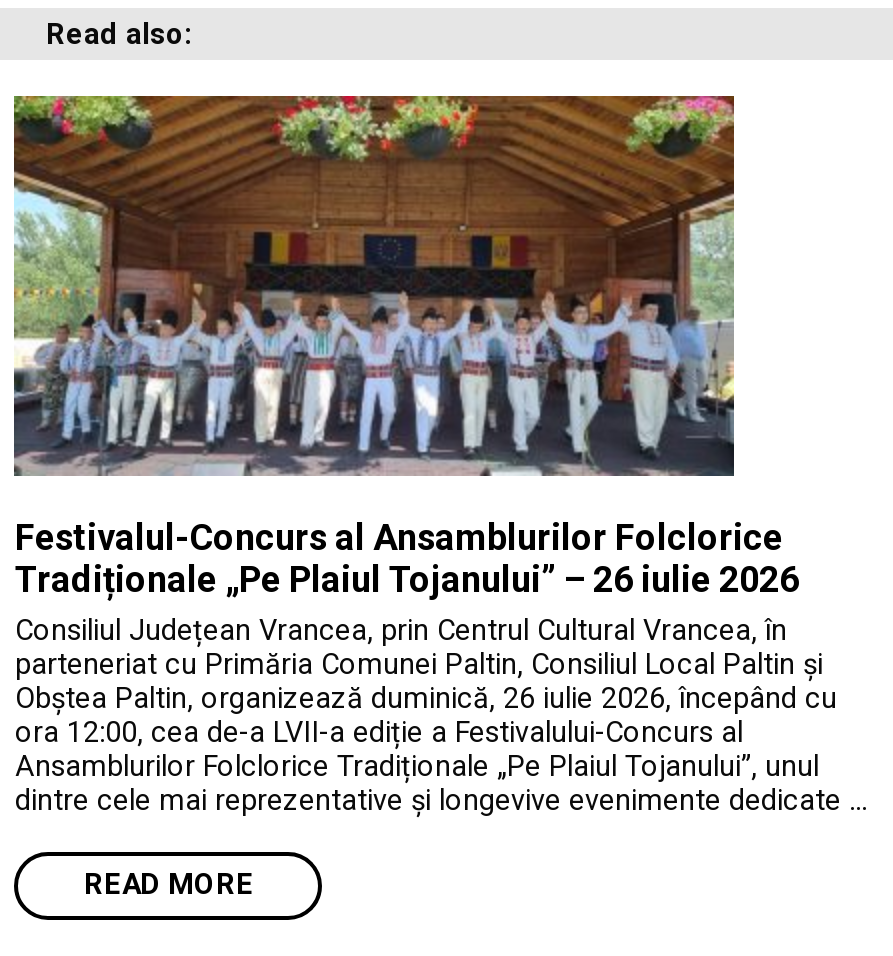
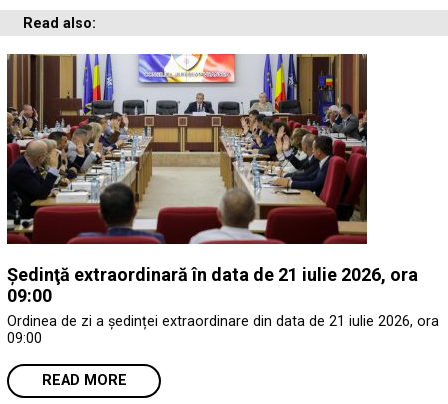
- [image]
+ [image]

- Festivalul-Concurs al Ansamblurilor Folclorice
- Tradiționale „Pe Plaiul Tojanului” – 26 iulie 2026
- Consiliul Județean Vrancea, prin Centrul Cultural Vrancea, în
- parteneriat cu Primăria Comunei Paltin, Consiliul Local Paltin și
- Obștea Paltin, organizează duminică, 26 iulie 2026, începând cu
- ora 12:00, cea de-a LVII-a ediție a Festivalului-Concurs al
- Ansamblurilor Folclorice Tradiționale „Pe Plaiul Tojanului”, unul
- dintre cele mai reprezentative și longevive evenimente dedicate …
+ Ședinţă extraordinară în data de 21 iulie 2026, ora
+ 09:00
+ Ordinea de zi a ședinței extraordinare din data de 21 iulie 2026, ora
+ 09:00
